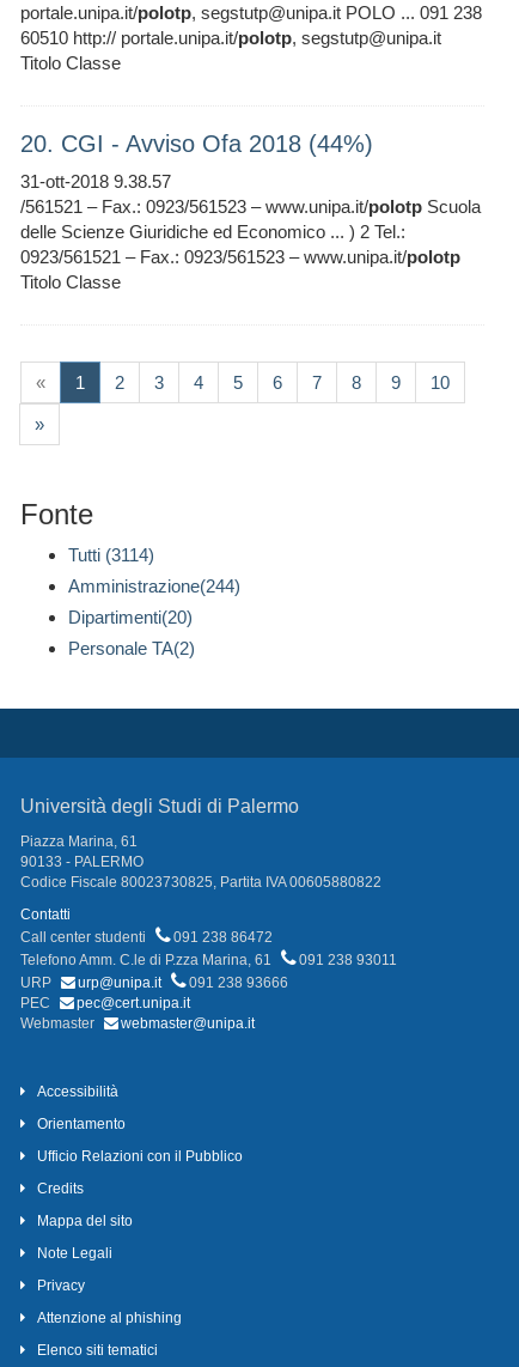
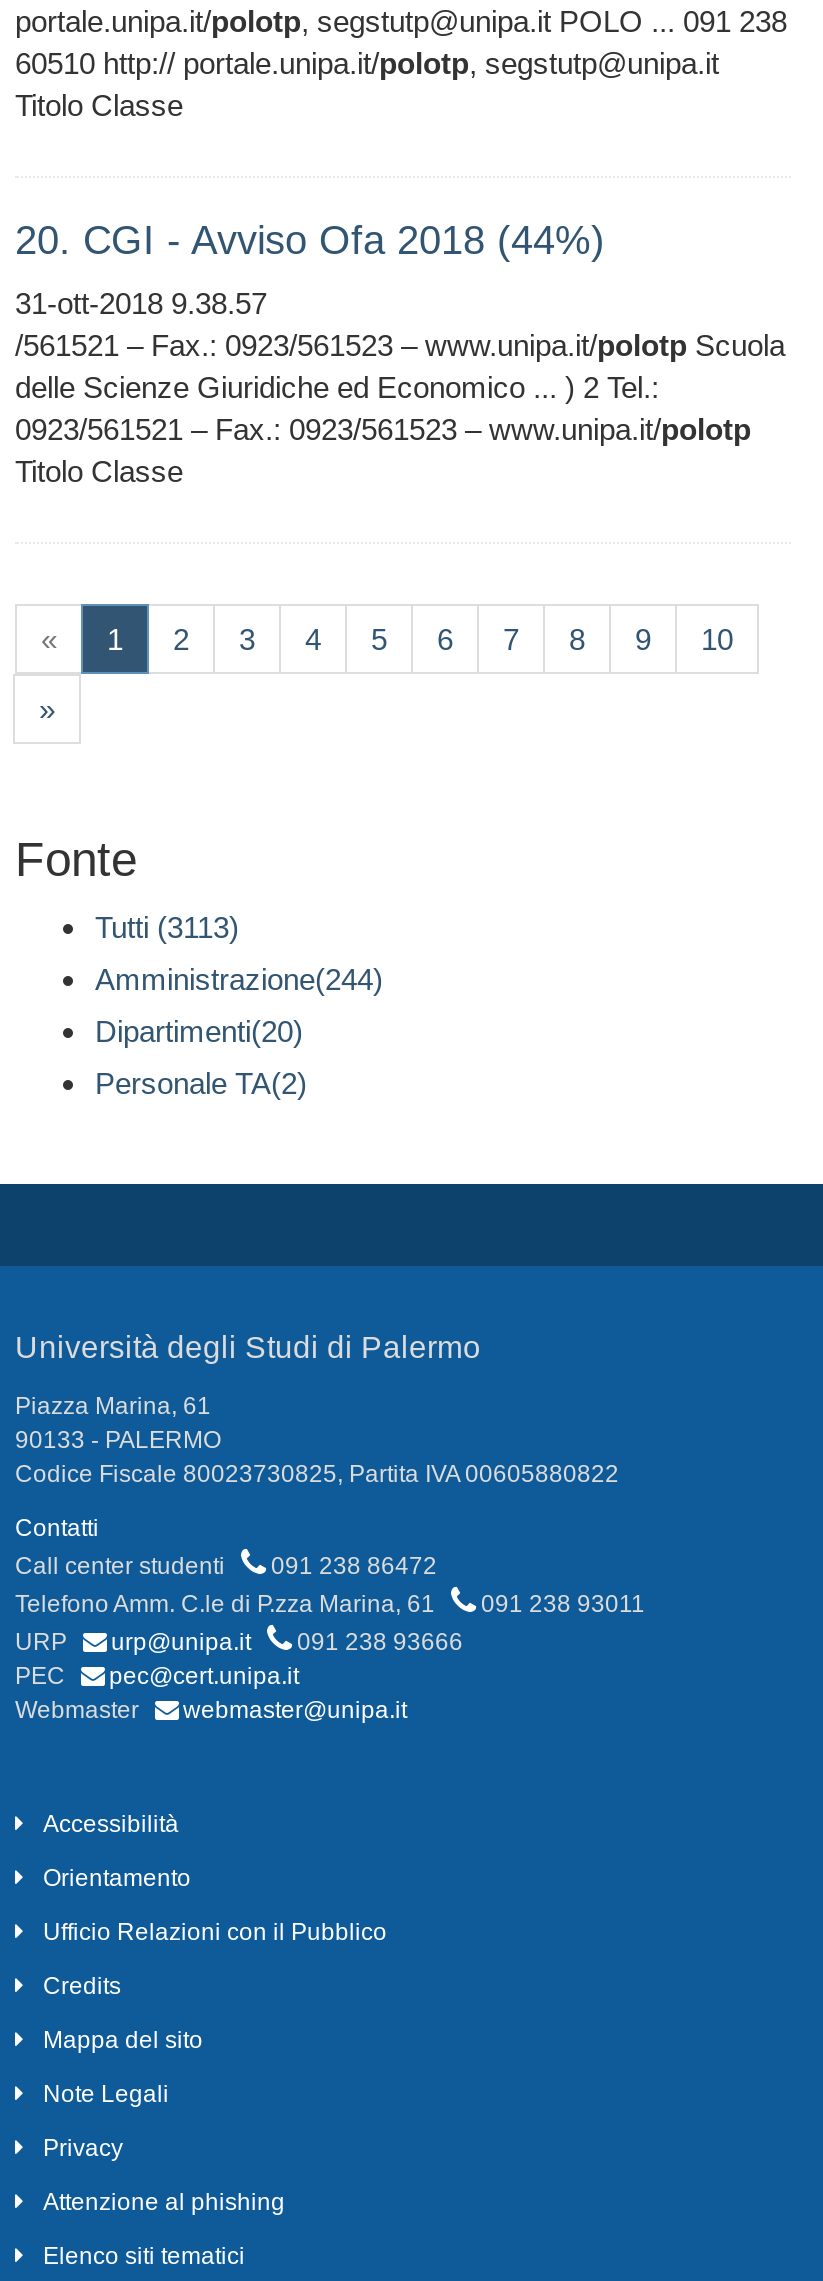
- Tutti (3114)
+ Tutti (3113)
